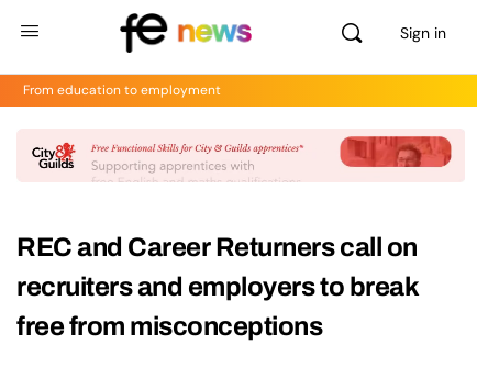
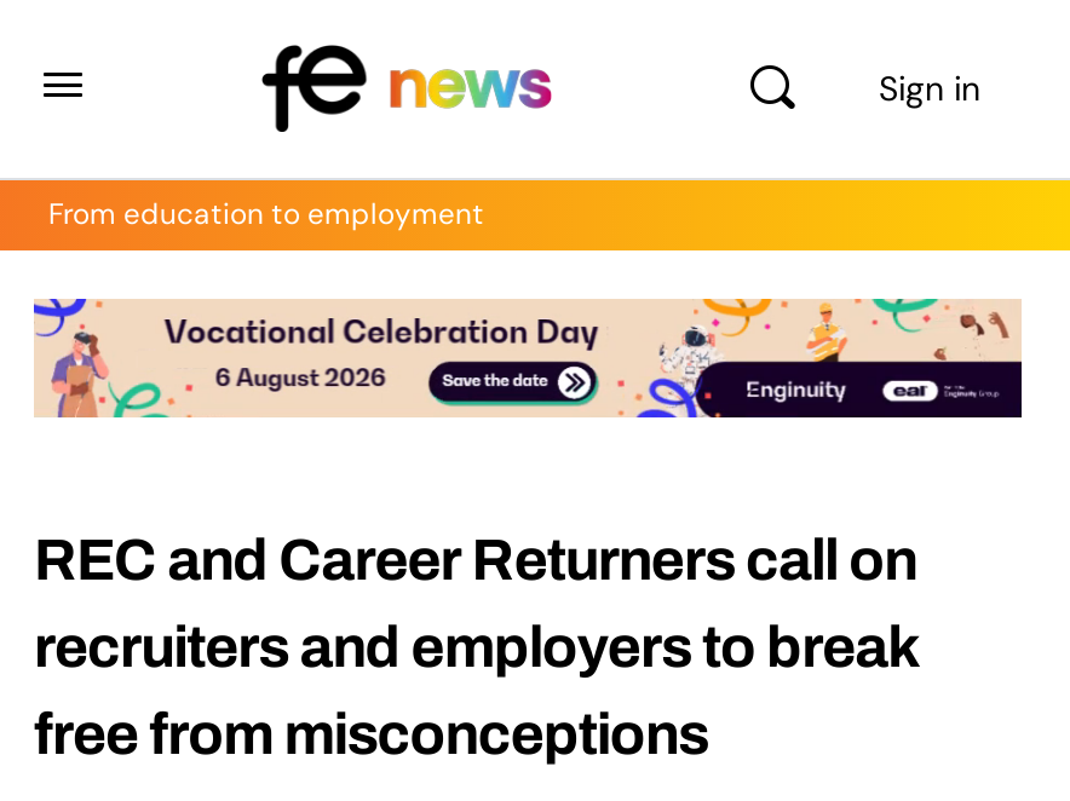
- [image]
+ [image]
